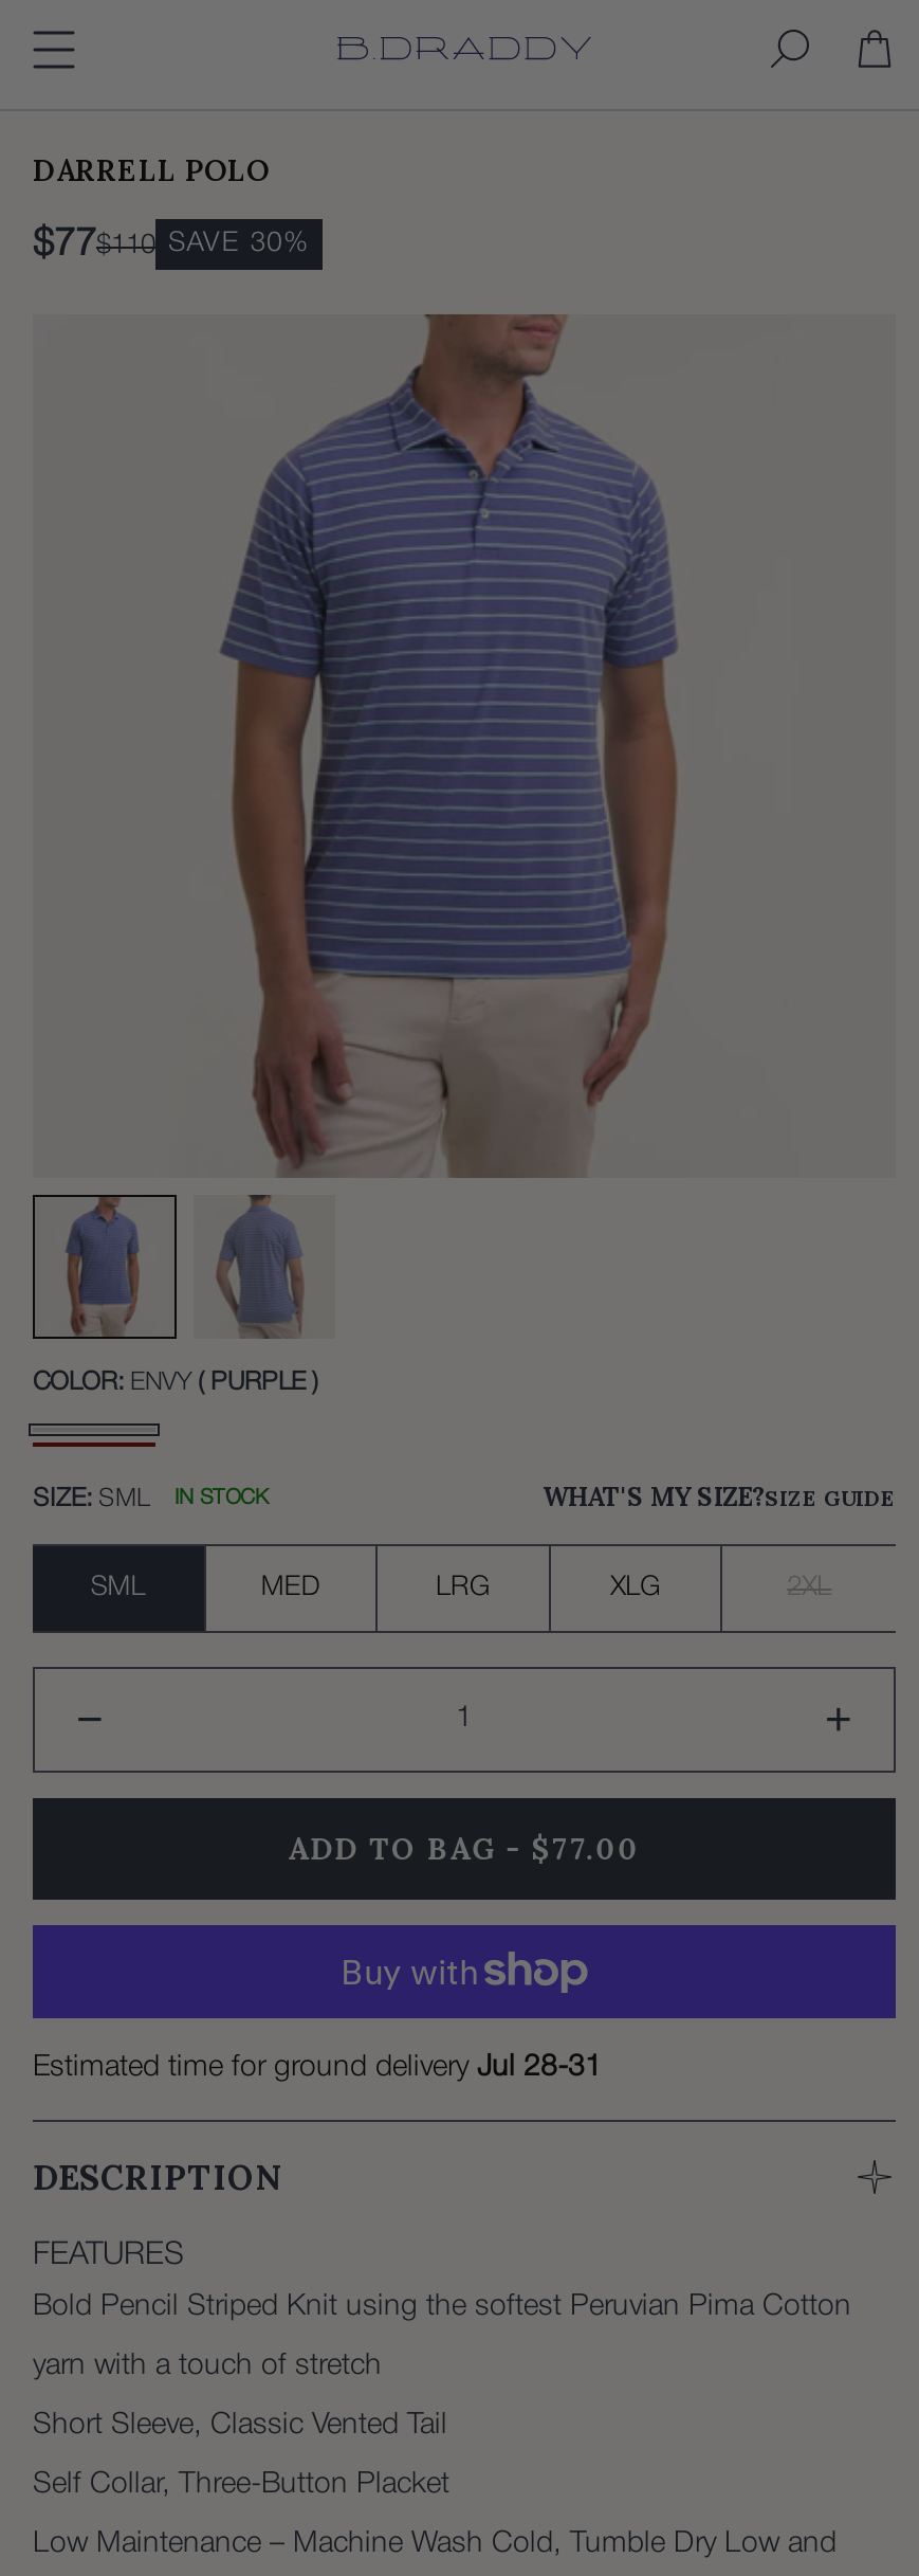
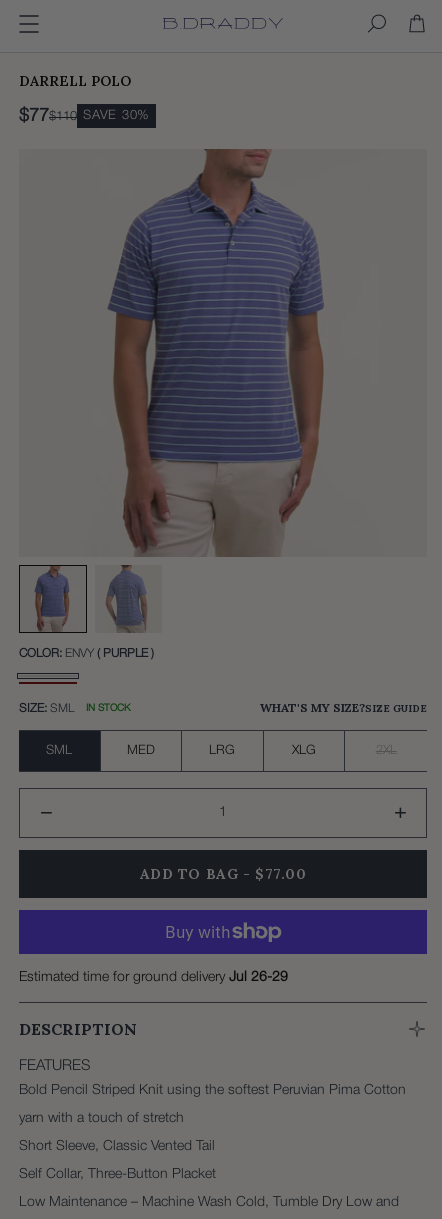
- Estimated time for ground delivery Jul 28-31
+ Estimated time for ground delivery Jul 26-29
